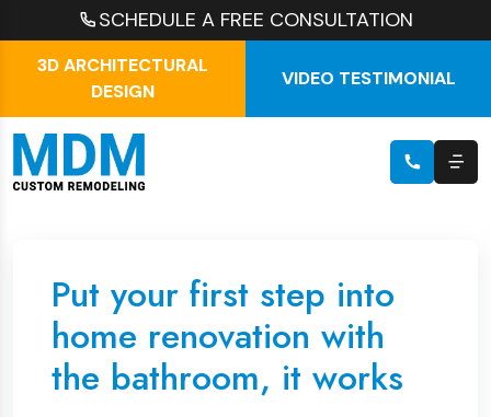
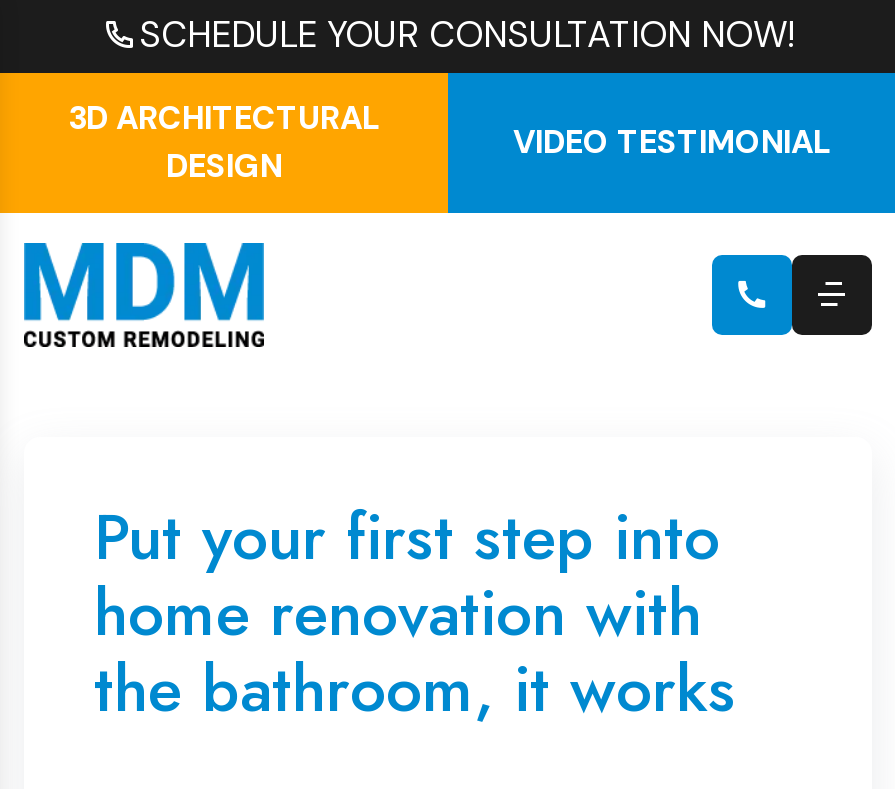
- SCHEDULE A FREE CONSULTATION
+ SCHEDULE YOUR CONSULTATION NOW!
